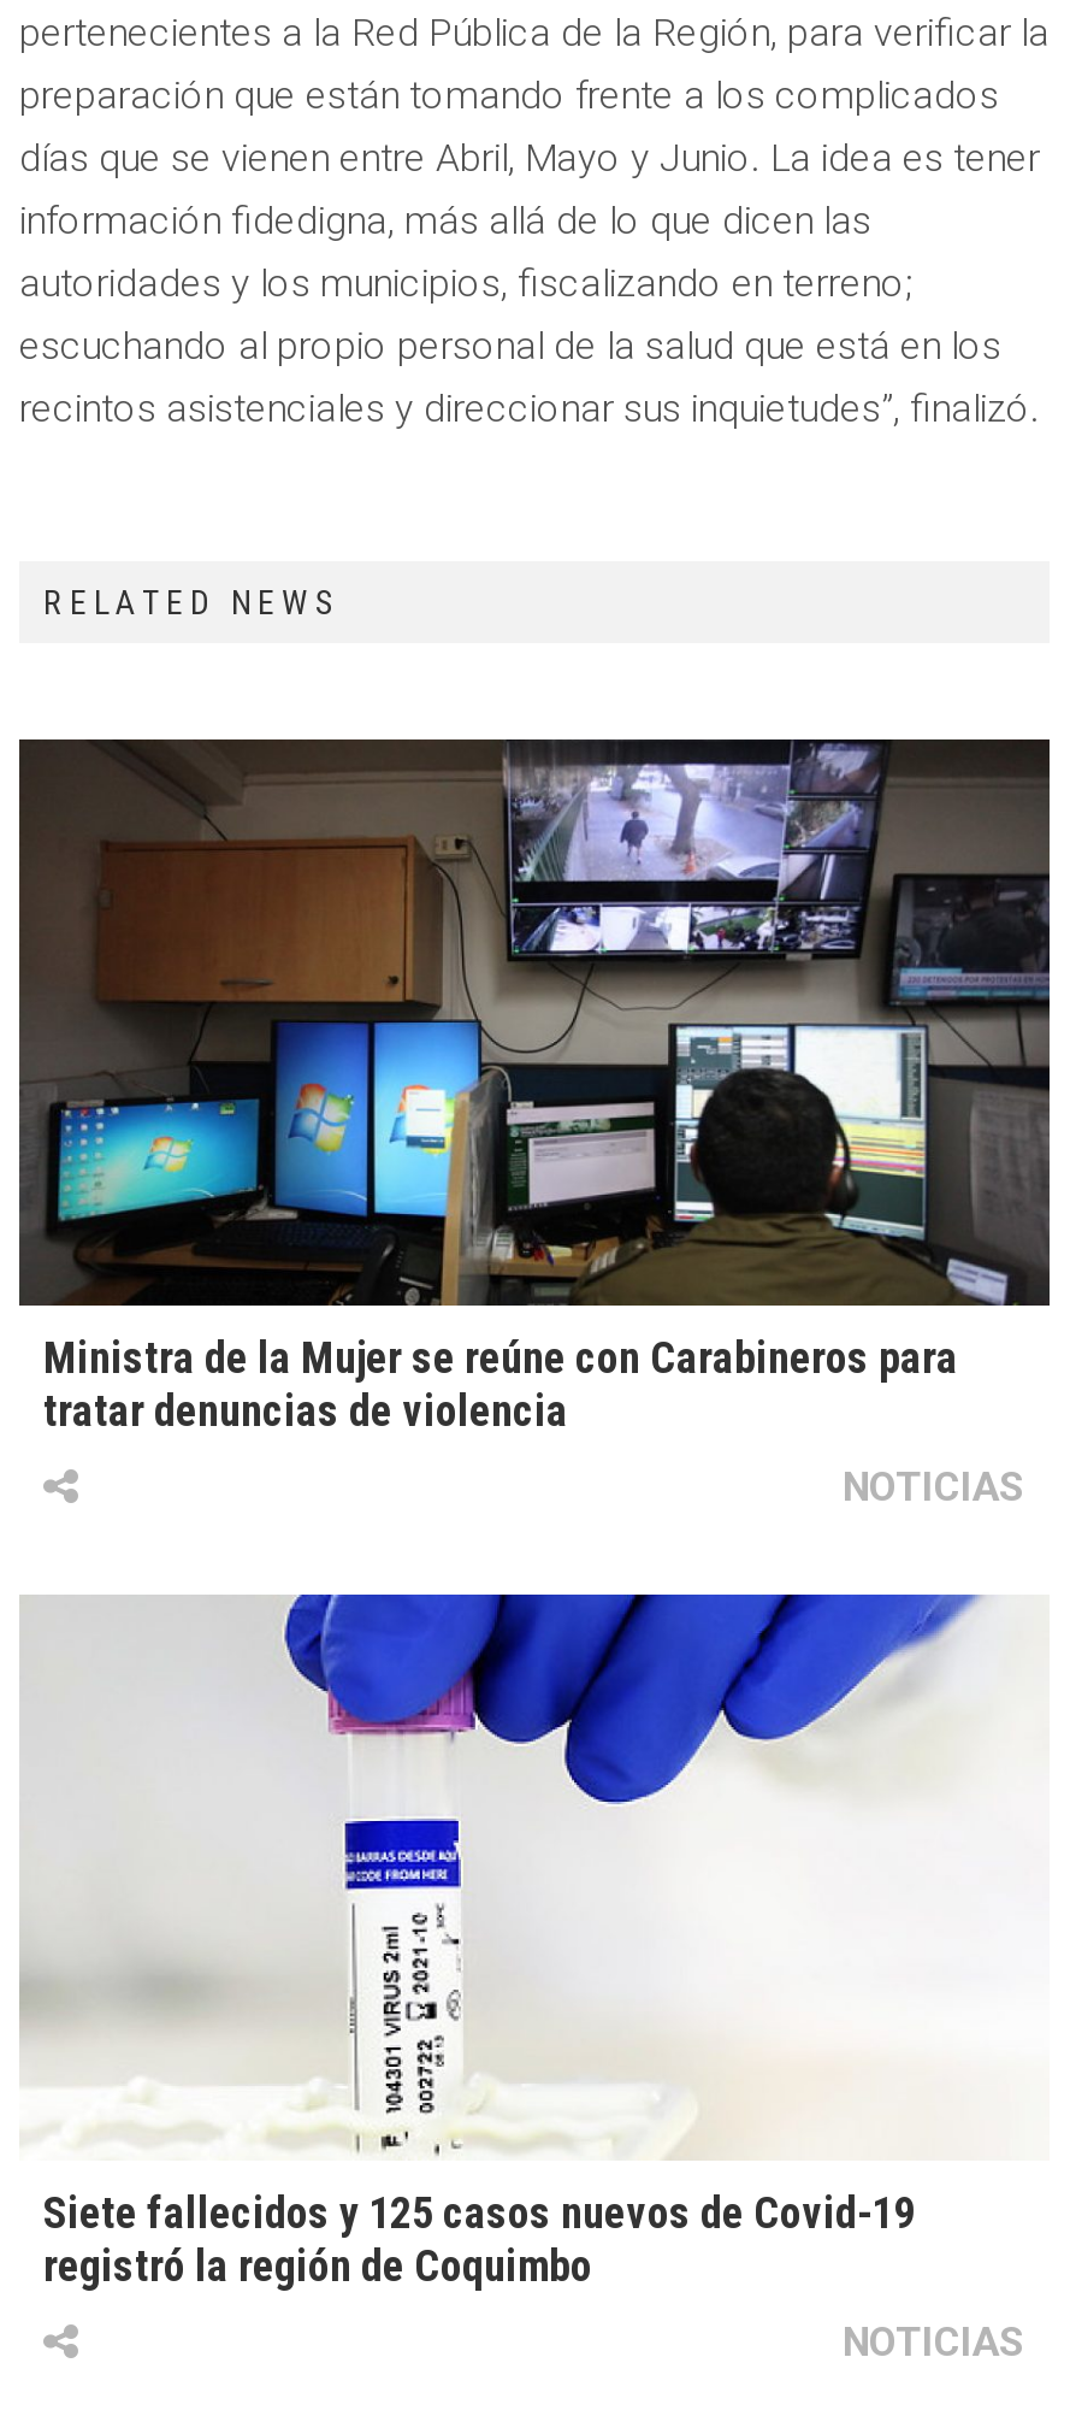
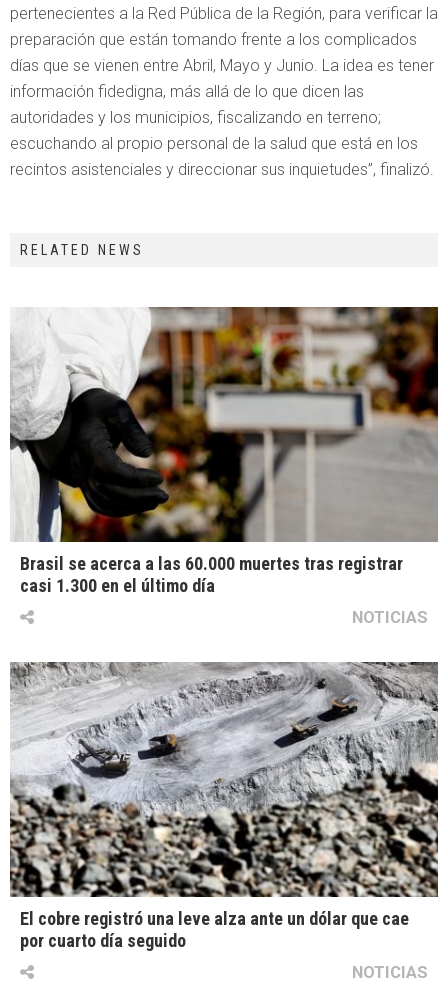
- [image]
- Ministra de la Mujer se reúne con Carabineros para
- tratar denuncias de violencia
+ [image]
+ Brasil se acerca a las 60.000 muertes tras registrar
+ casi 1.300 en el último día

- [image]
- Siete fallecidos y 125 casos nuevos de Covid-19
- registró la región de Coquimbo
+ [image]
+ El cobre registró una leve alza ante un dólar que cae
+ por cuarto día seguido
